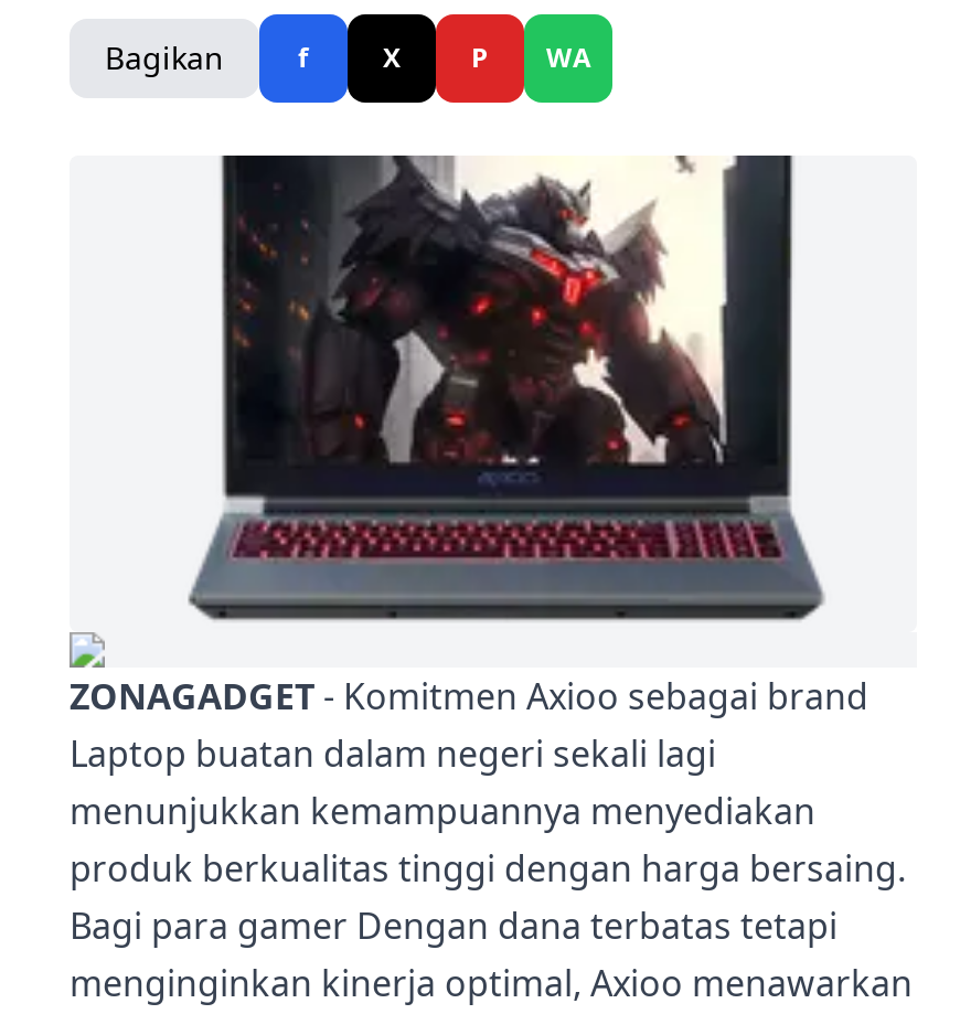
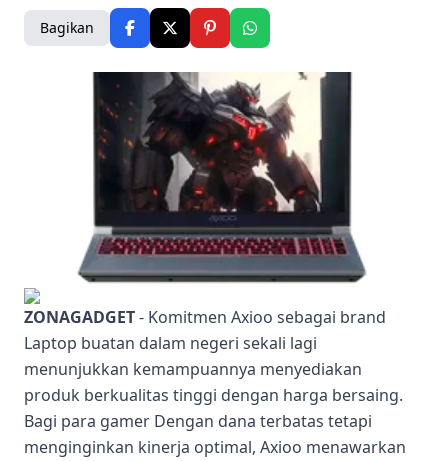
- f
- X
- P
- WA
